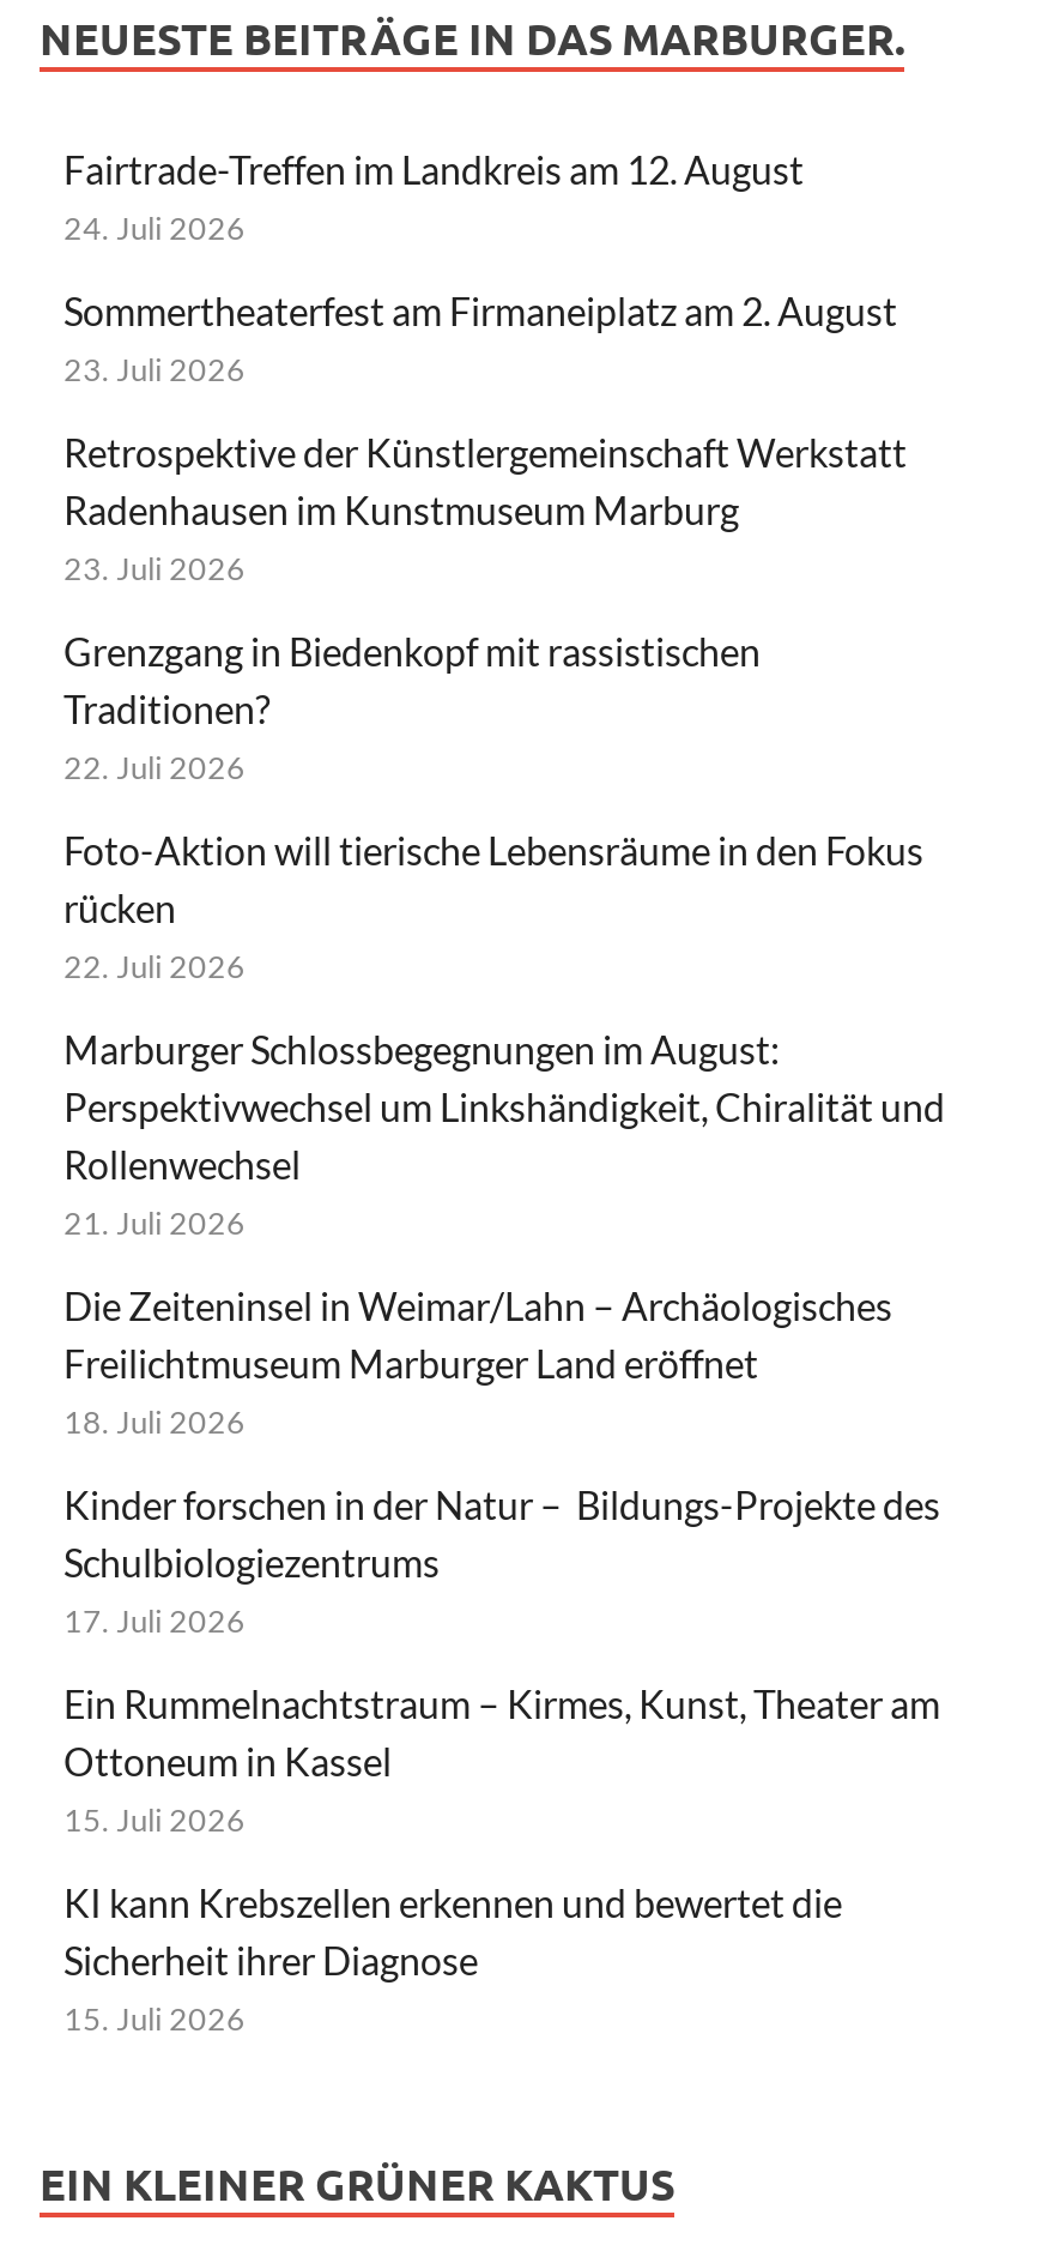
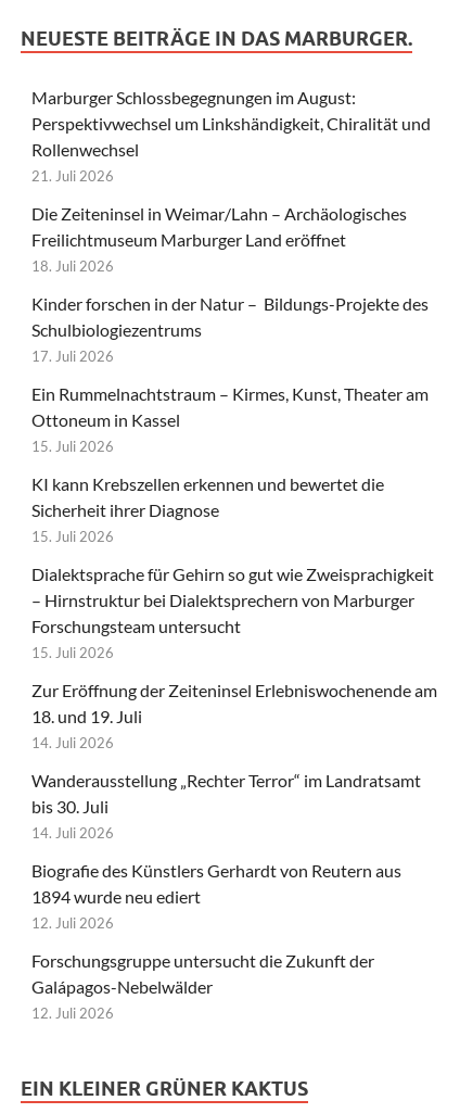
- Fairtrade-Treffen im Landkreis am 12. August
- 24. Juli 2026
- Sommertheaterfest am Firmaneiplatz am 2. August
- 23. Juli 2026
- Retrospektive der Künstlergemeinschaft Werkstatt
- Radenhausen im Kunstmuseum Marburg
- 23. Juli 2026
- Grenzgang in Biedenkopf mit rassistischen
- Traditionen?
- 22. Juli 2026
- Foto-Aktion will tierische Lebensräume in den Fokus
- rücken
- 22. Juli 2026

moved up: Marburger Schlossbegegnungen im August: | Perspektivwechsel um Linkshändigkeit, Chiralität und | Rollenwechsel | ... | Sicherheit ihrer Diagnose | 15. Juli 2026

+ Dialektsprache für Gehirn so gut wie Zweisprachigkeit
+ – Hirnstruktur bei Dialektsprechern von Marburger
+ Forschungsteam untersucht
+ 15. Juli 2026
+ Zur Eröffnung der Zeiteninsel Erlebniswochenende am
+ 18. und 19. Juli
+ 14. Juli 2026
+ Wanderausstellung „Rechter Terror“ im Landratsamt
+ bis 30. Juli
+ 14. Juli 2026
+ Biografie des Künstlers Gerhardt von Reutern aus
+ 1894 wurde neu ediert
+ 12. Juli 2026
+ Forschungsgruppe untersucht die Zukunft der
+ Galápagos-Nebelwälder
+ 12. Juli 2026
